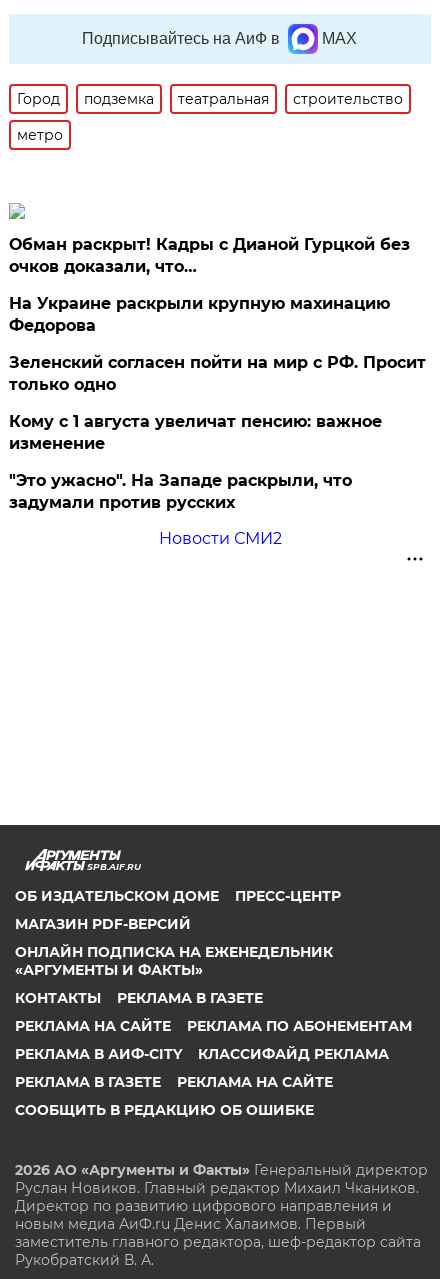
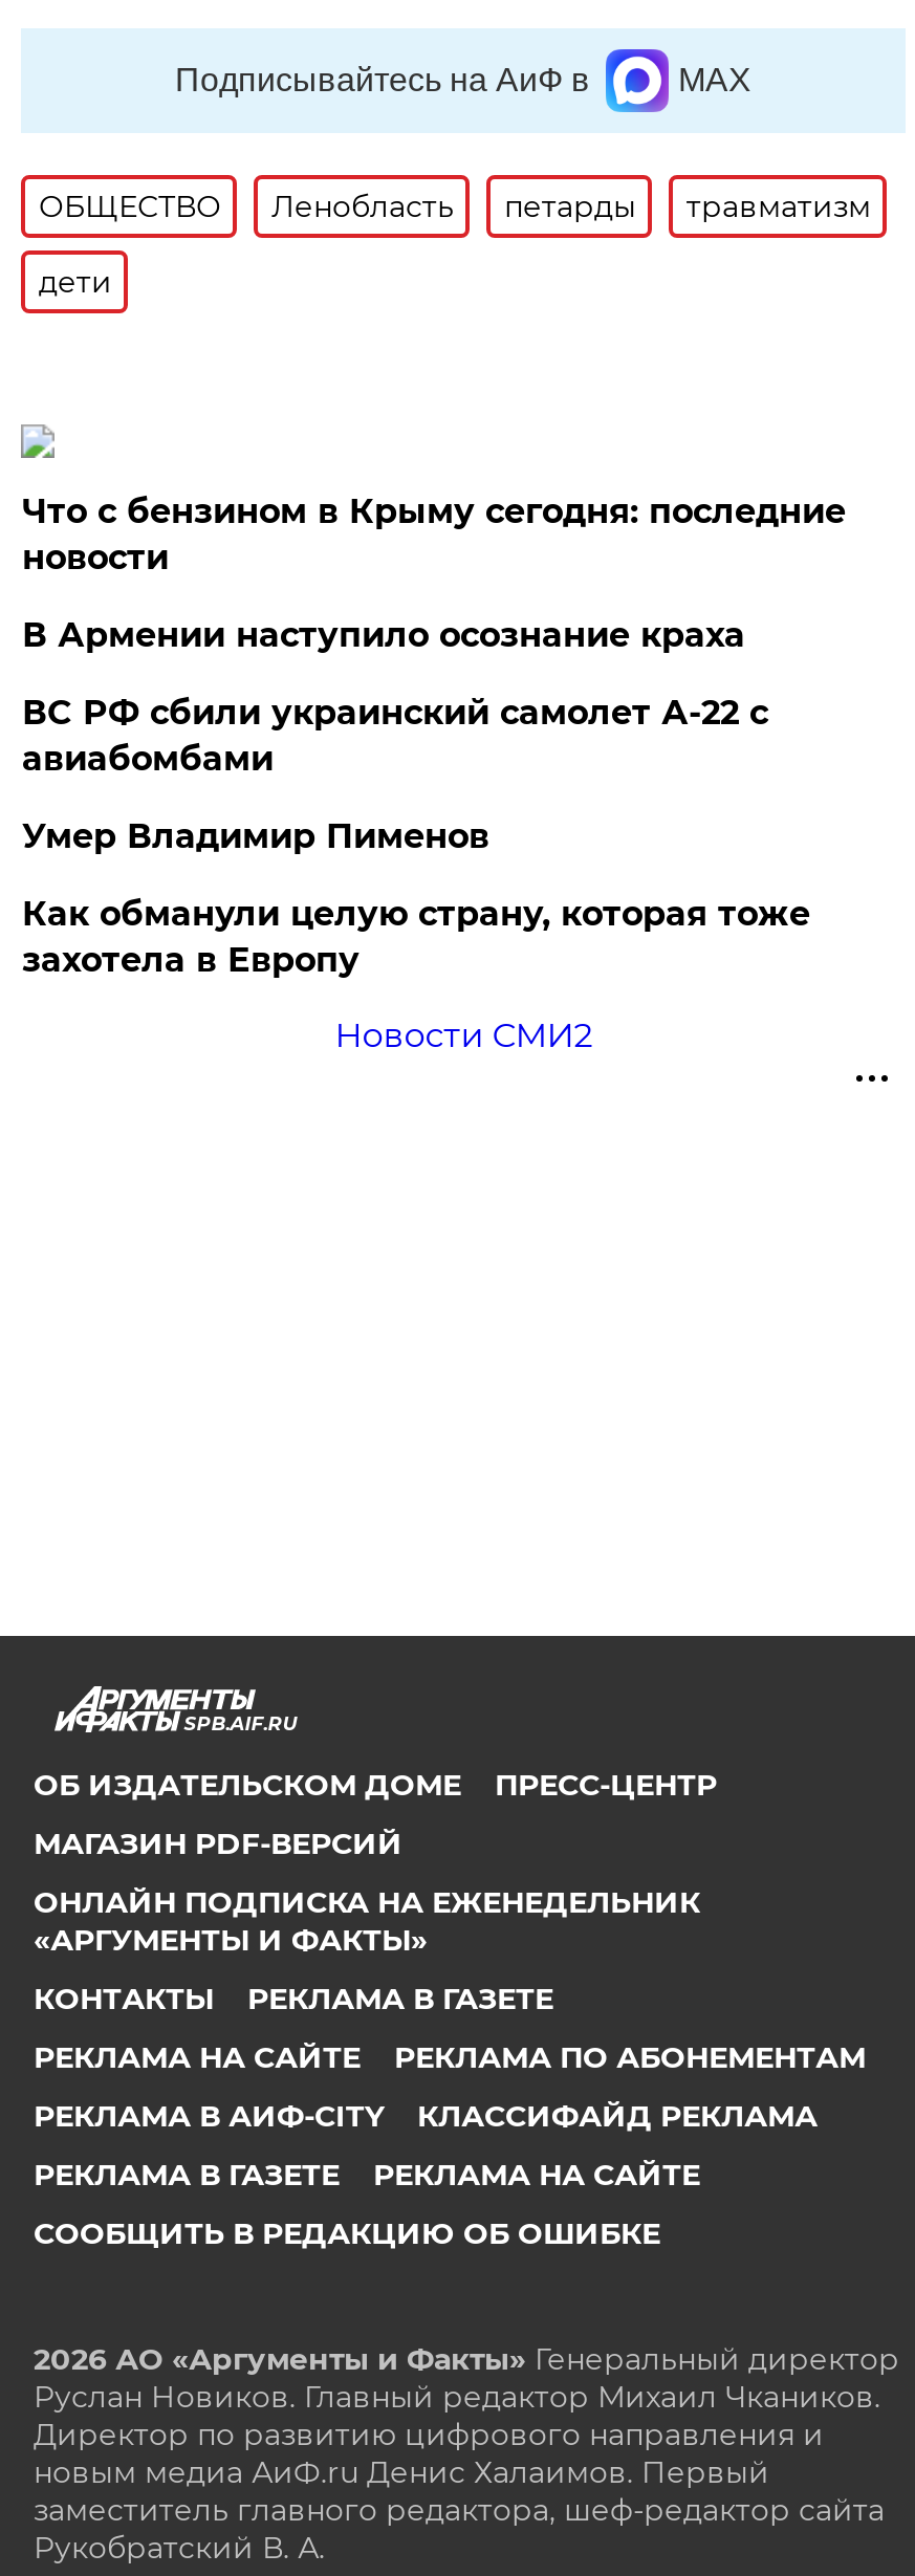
- Город
- подземка
- театральная
- строительство
+ ОБЩЕСТВО
+ Ленобласть
+ петарды
+ травматизм

- метро
+ дети

- Обман раскрыт! Кадры с Дианой Гурцкой без
- очков доказали, что…
+ Что с бензином в Крыму сегодня: последние
+ новости

- На Украине раскрыли крупную махинацию
- Федорова
+ В Армении наступило осознание краха

- Зеленский согласен пойти на мир с РФ. Просит
- только одно
+ ВС РФ сбили украинский самолет А-22 с
+ авиабомбами

- Кому с 1 августа увеличат пенсию: важное
- изменение
+ Умер Владимир Пименов

- "Это ужасно". На Западе раскрыли, что
- задумали против русских
+ Как обманули целую страну, которая тоже
+ захотела в Европу
